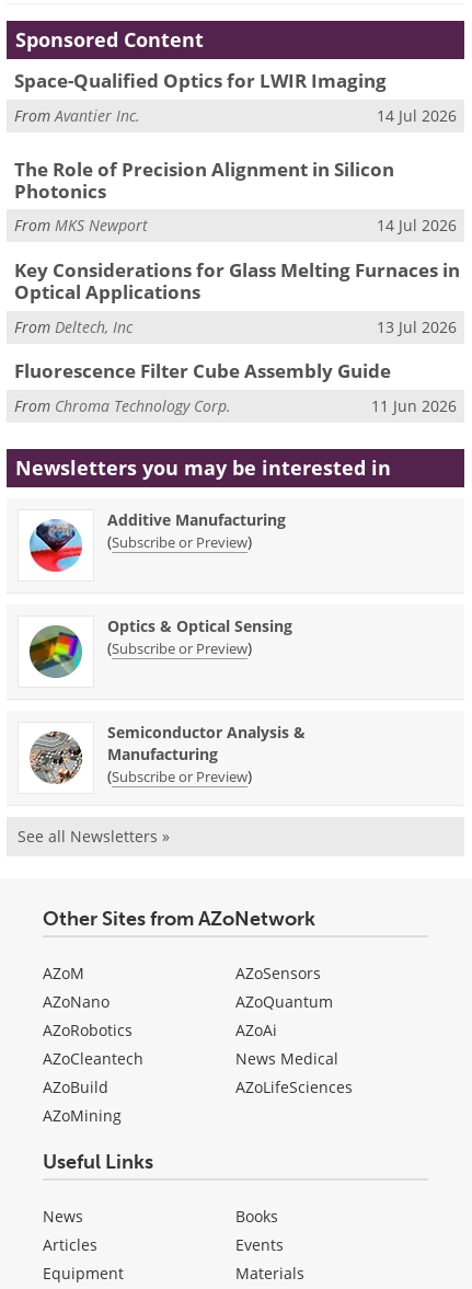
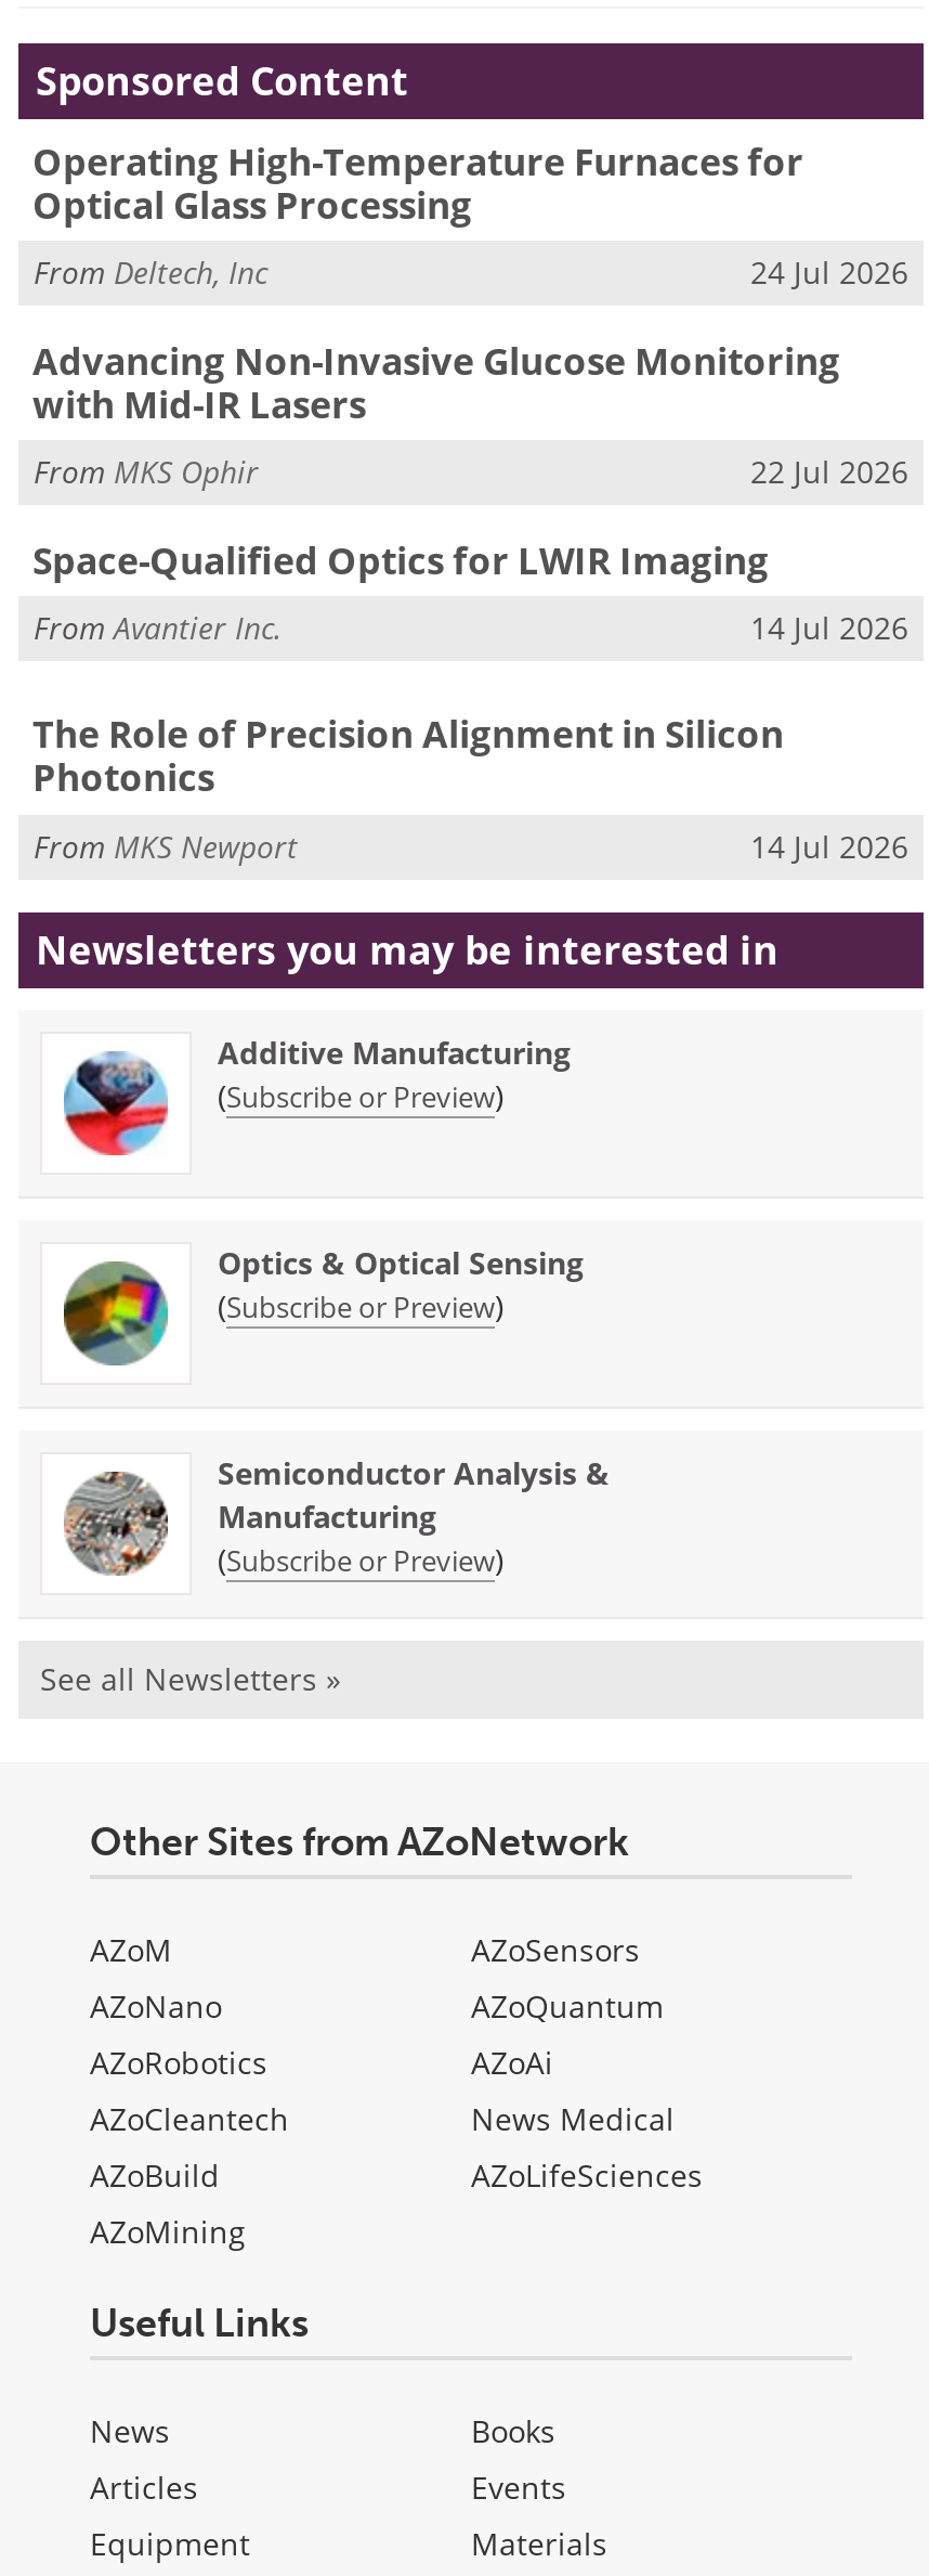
+ Operating High-Temperature Furnaces for
+ Optical Glass Processing
+ 24 Jul 2026
+ Advancing Non-Invasive Glucose Monitoring
+ with Mid-IR Lasers
+ From MKS Ophir
+ 22 Jul 2026

moved down: Space-Qualified Optics for LWIR Imaging | From Avantier Inc. | 14 Jul 2026 | The Role of Precision Alignment in Silicon | Photonics | From MKS Newport | 14 Jul 2026

- Key Considerations for Glass Melting Furnaces in
- Optical Applications
- 13 Jul 2026
- Fluorescence Filter Cube Assembly Guide
- From Chroma Technology Corp.
- 11 Jun 2026

moved up: From Deltech, Inc
